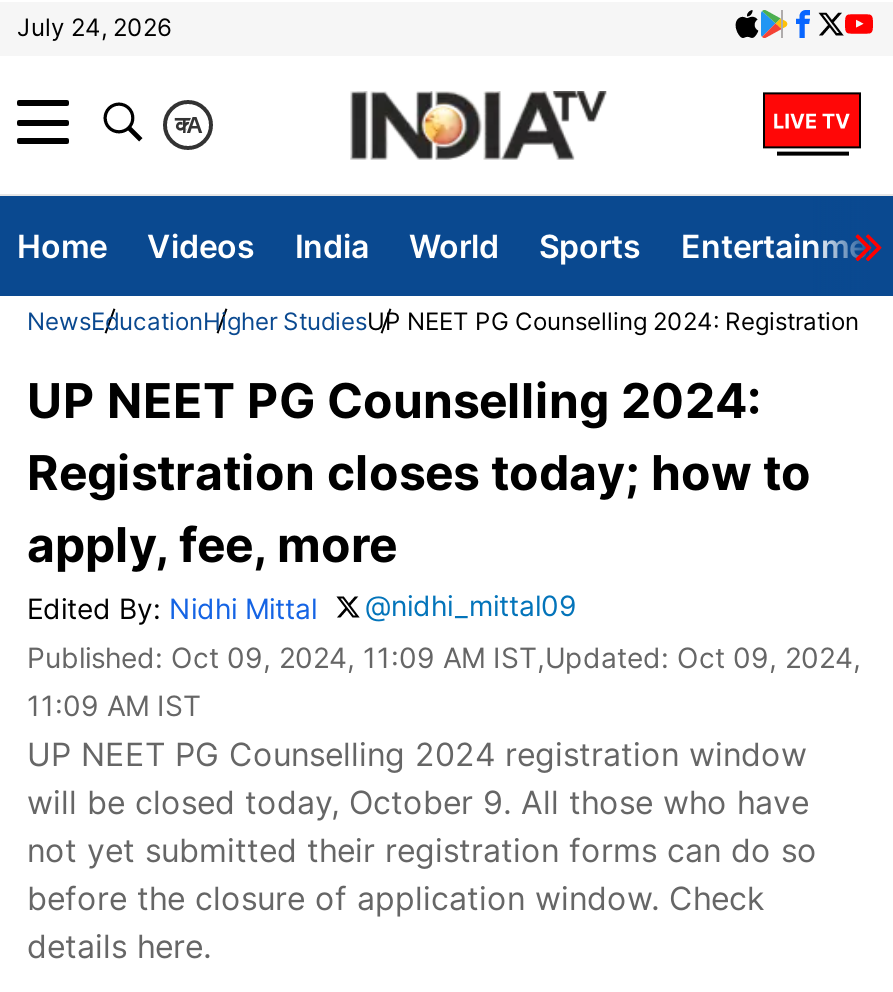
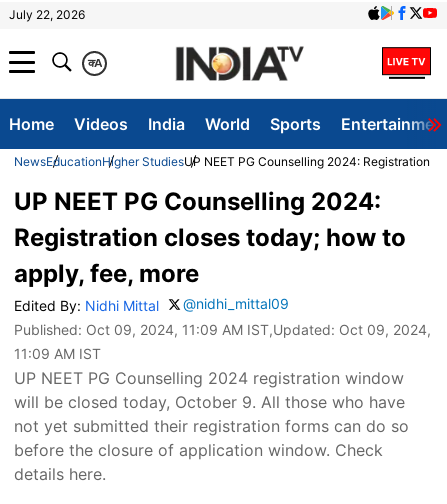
- July 24, 2026
+ July 22, 2026
